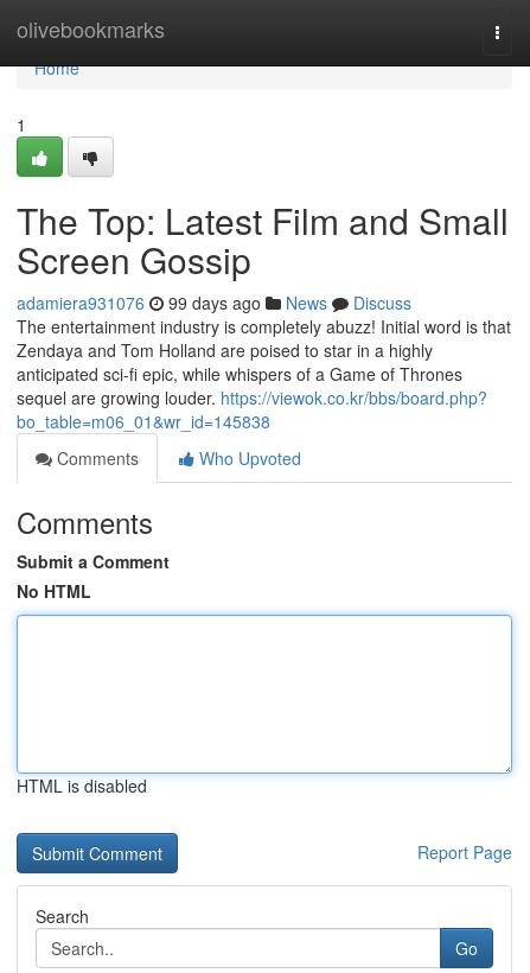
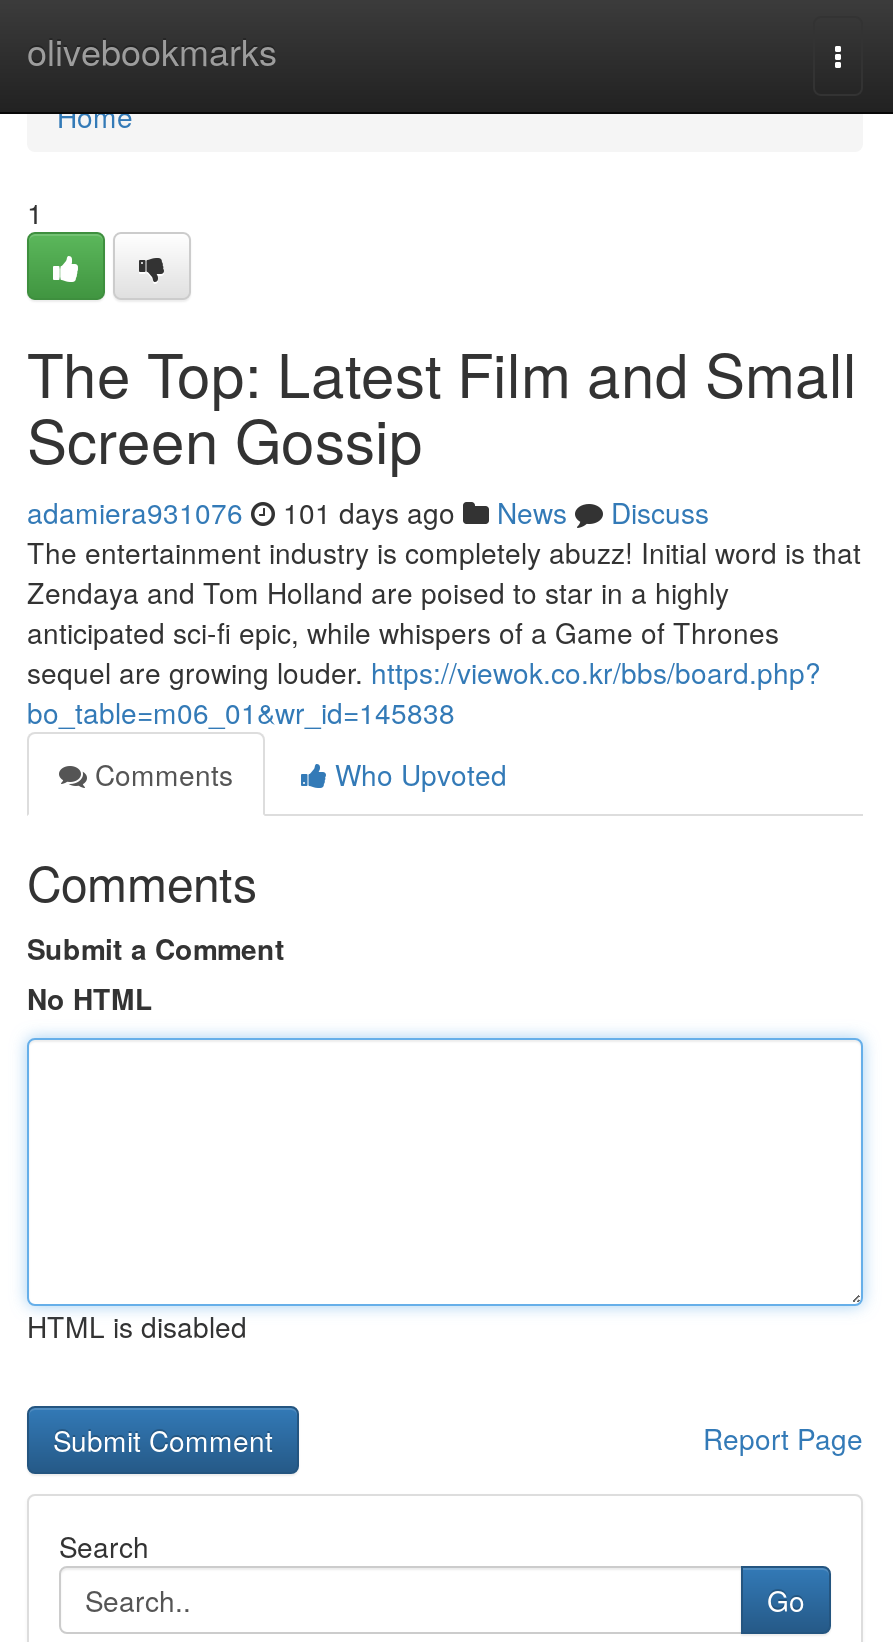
- adamiera931076 99 days ago News Discuss
+ adamiera931076 101 days ago News Discuss
